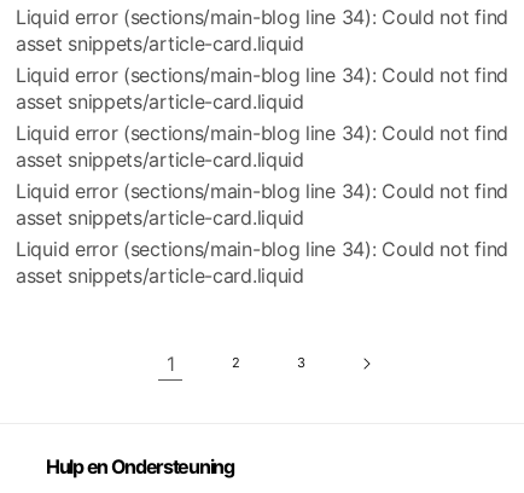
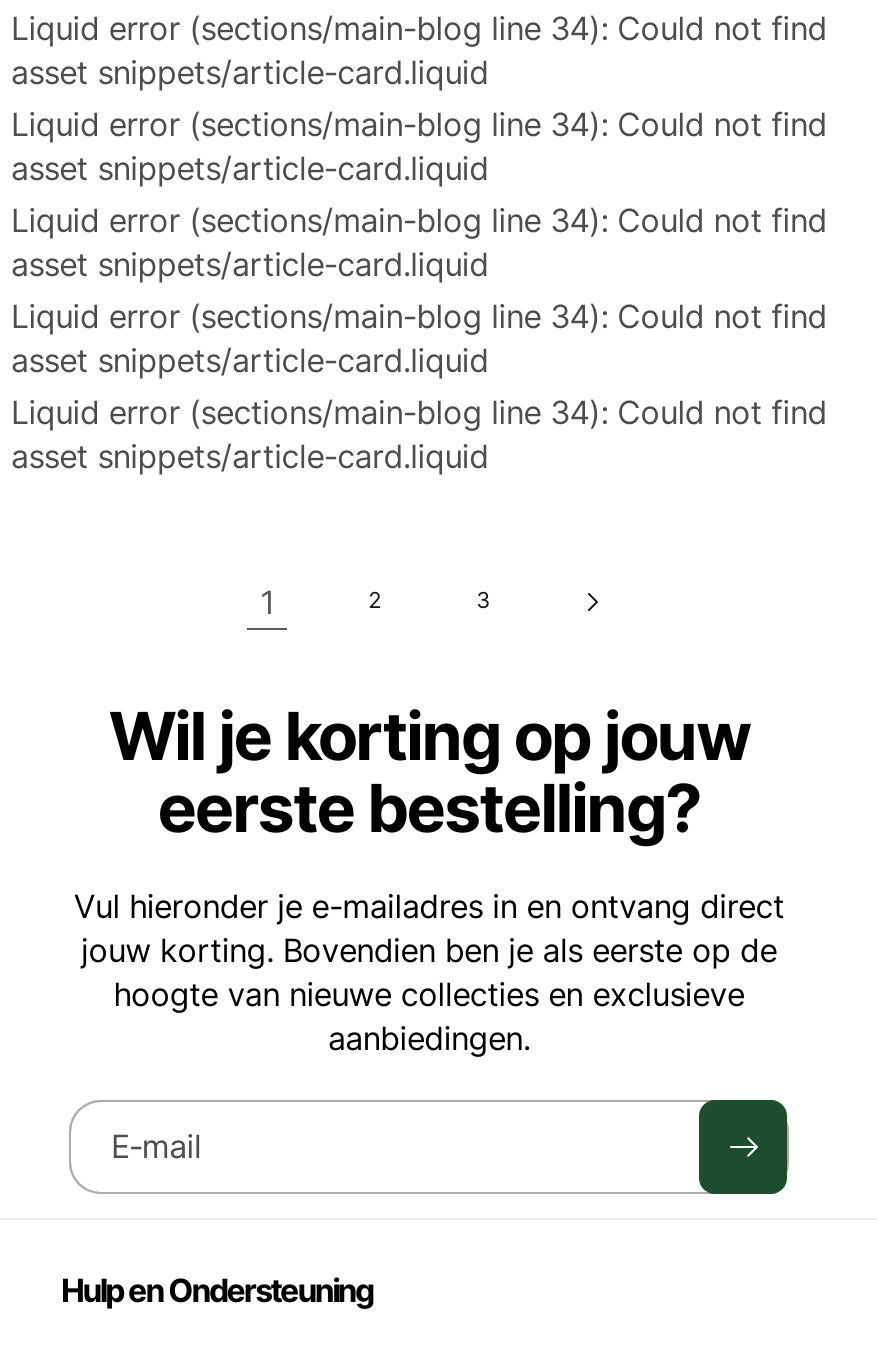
+ Wil je korting op jouw
+ eerste bestelling?
+ Vul hieronder je e-mailadres in en ontvang direct
+ jouw korting. Bovendien ben je als eerste op de
+ hoogte van nieuwe collecties en exclusieve
+ aanbiedingen.
+ E‑mail
